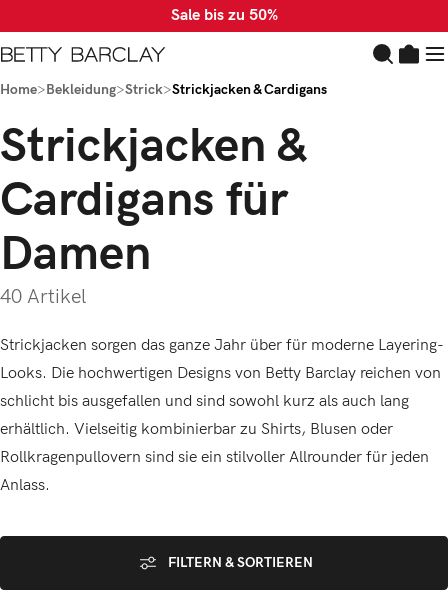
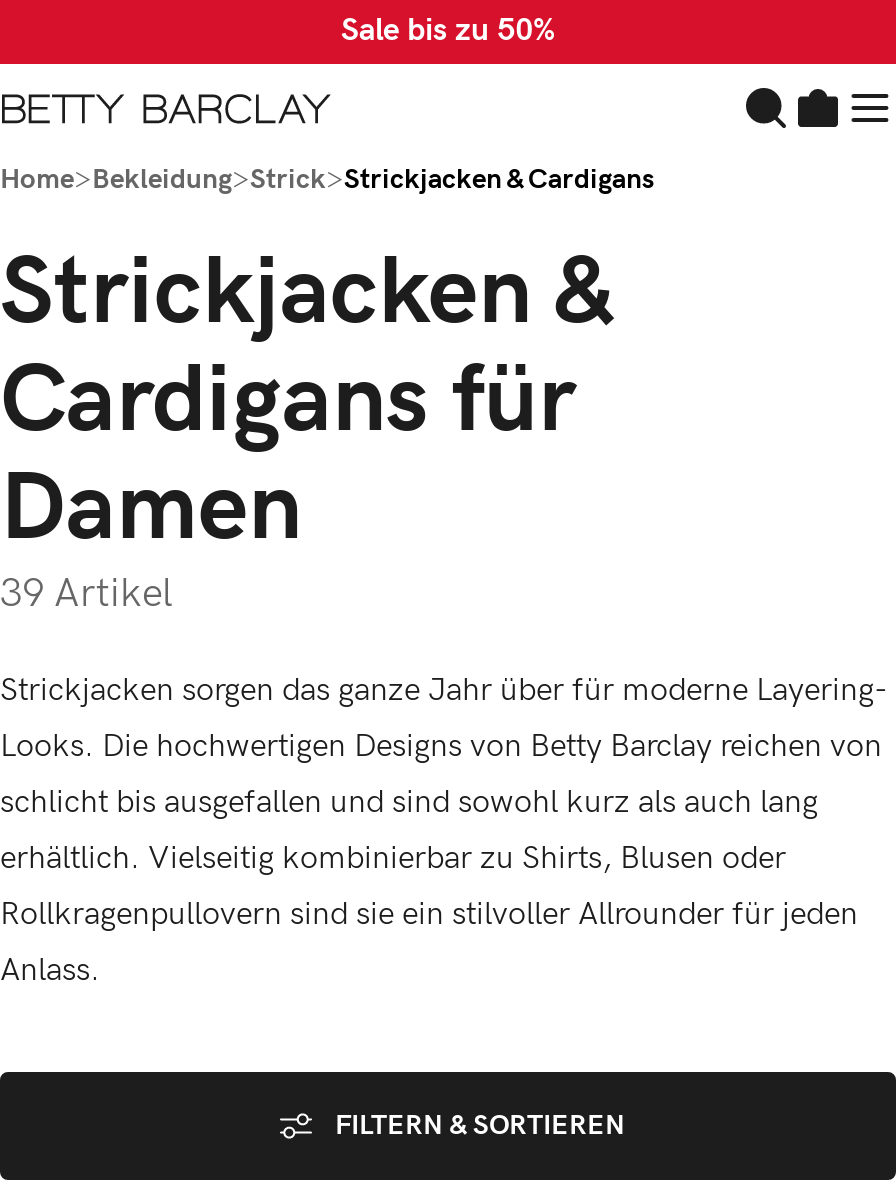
- 40 Artikel
+ 39 Artikel
